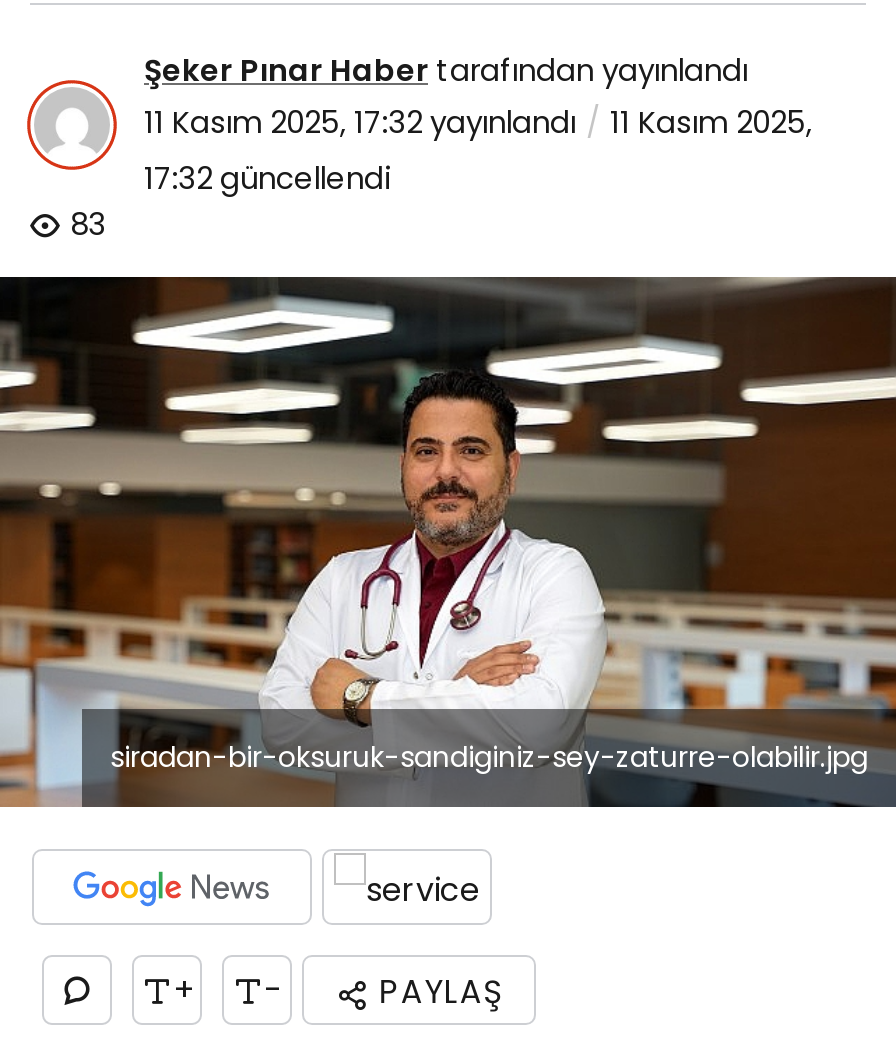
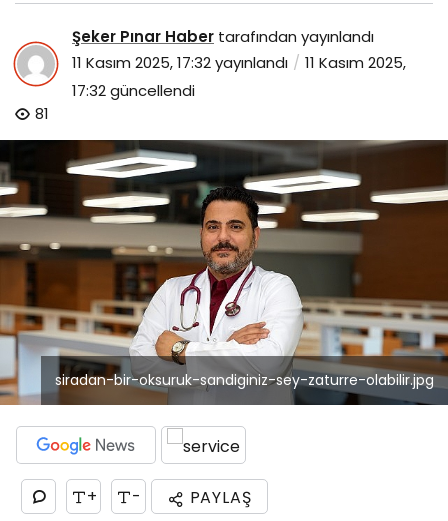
- 83
+ 81
